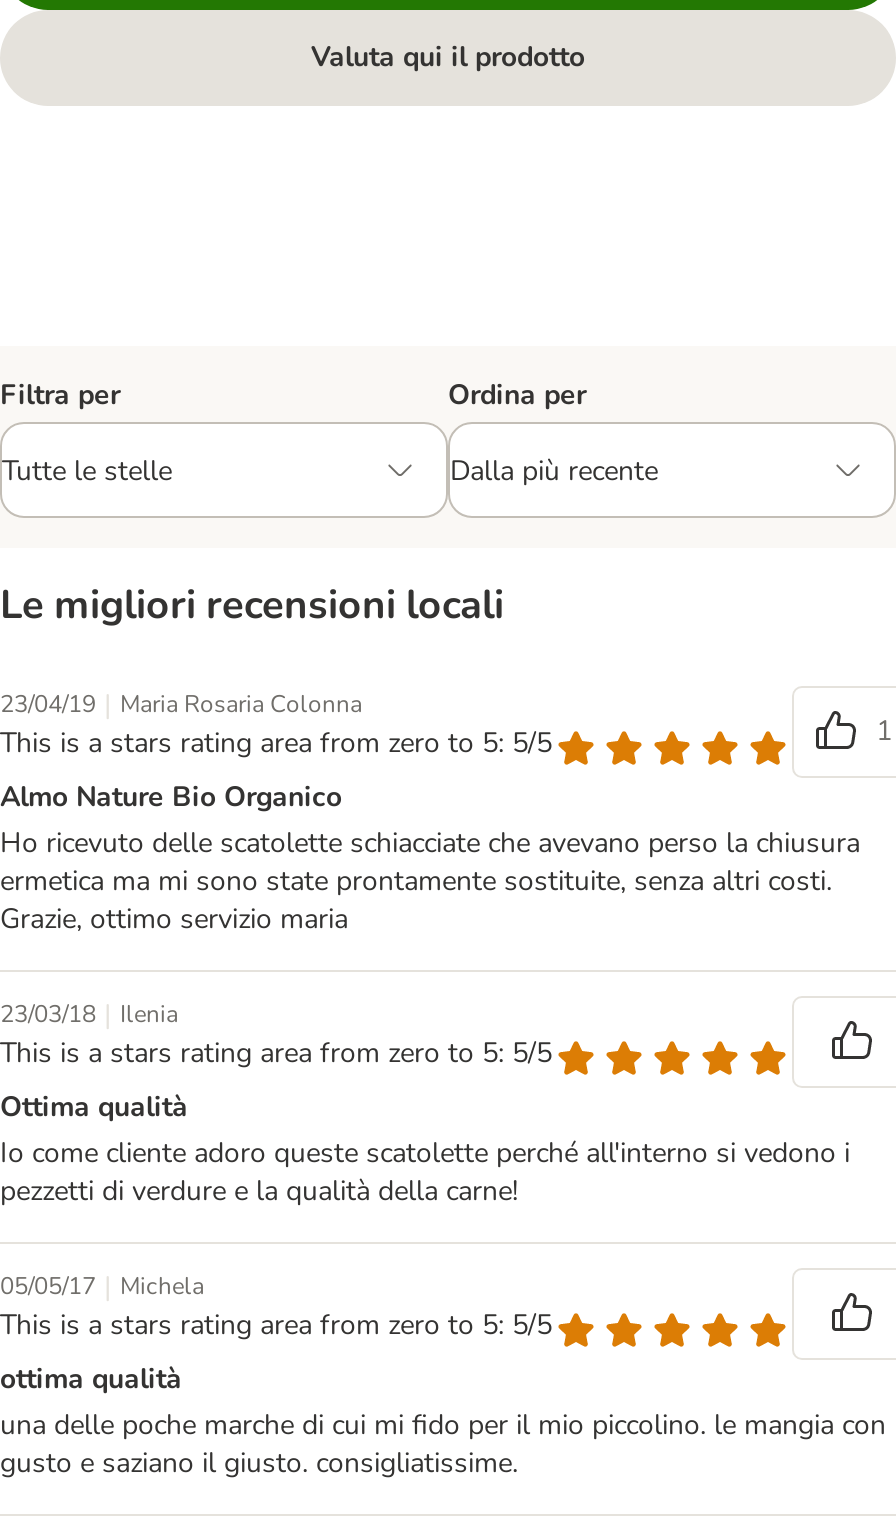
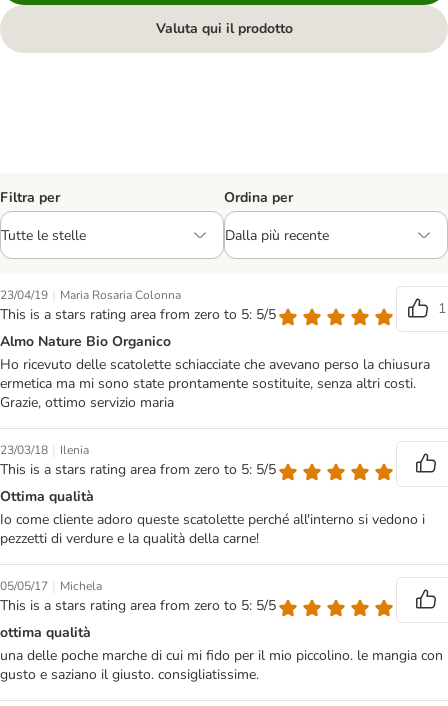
- Le migliori recensioni locali
